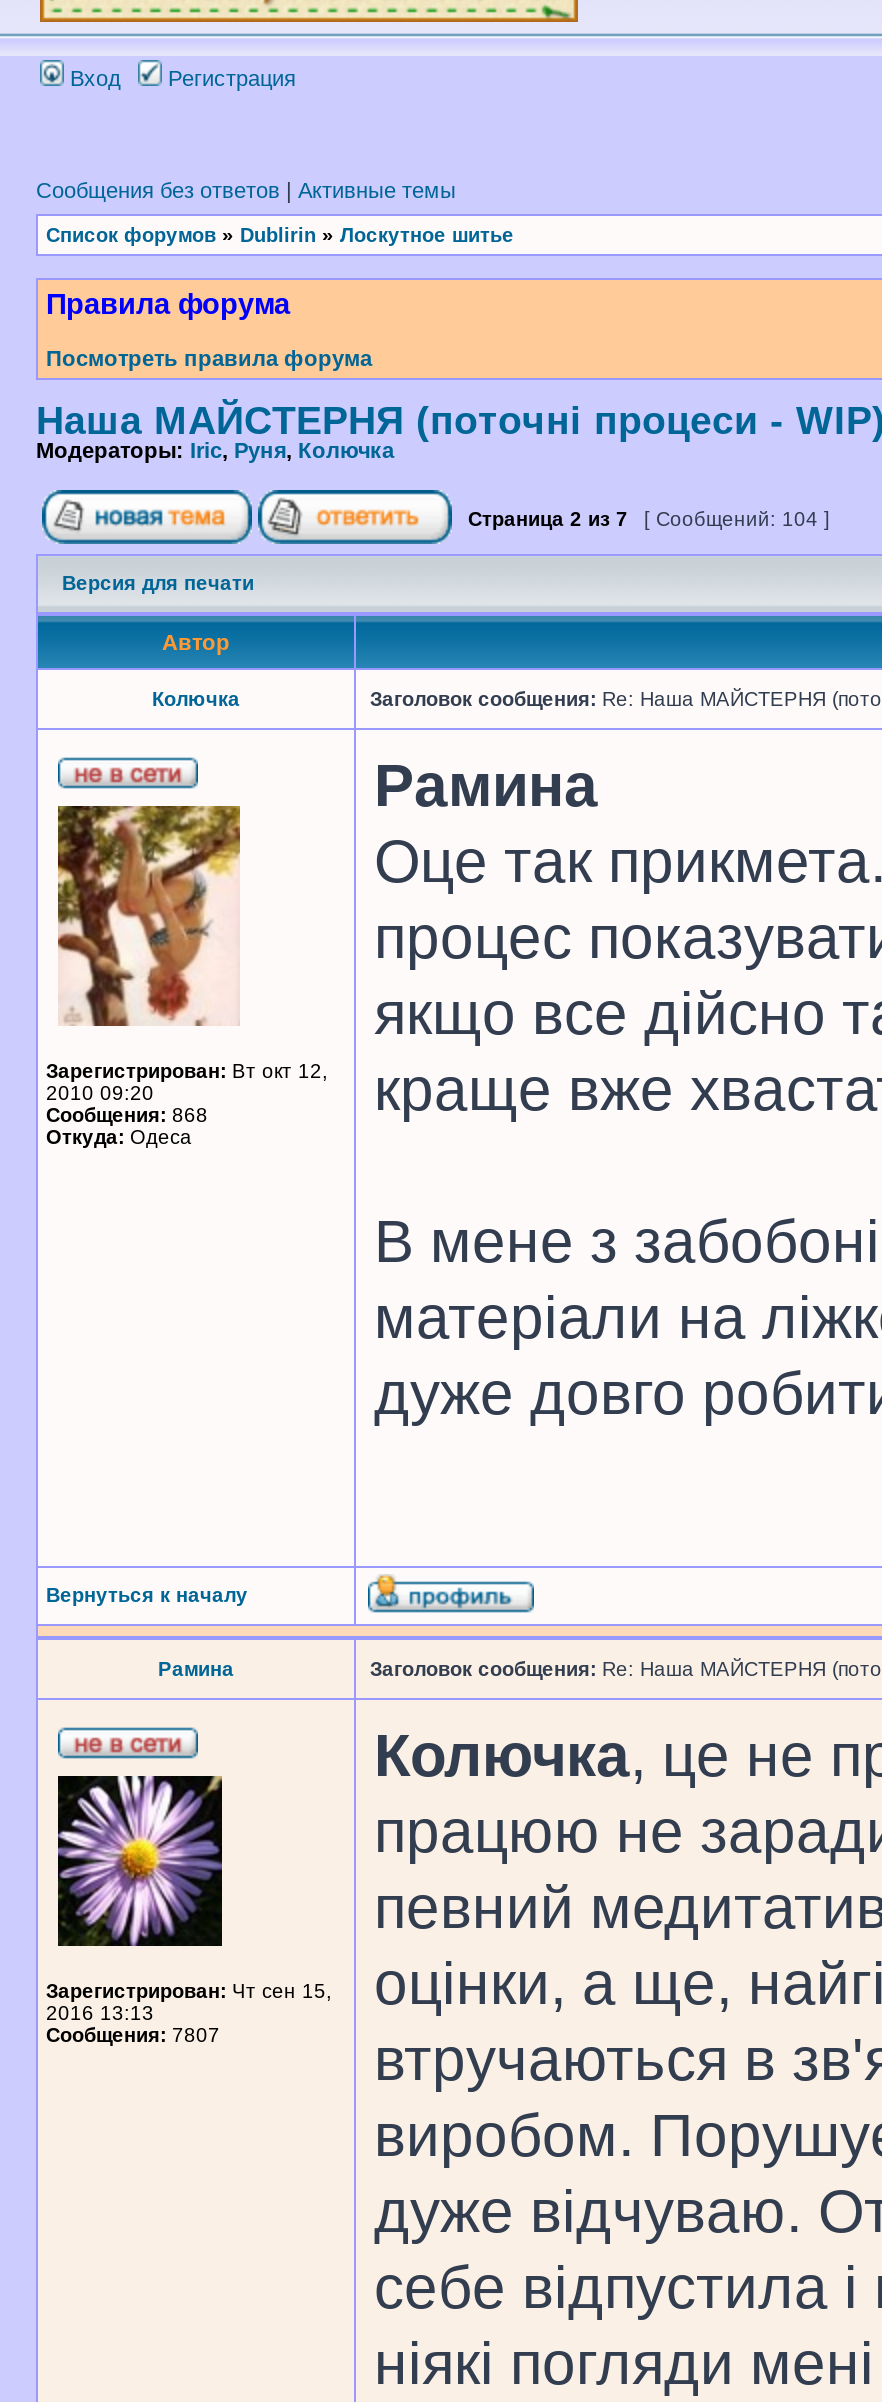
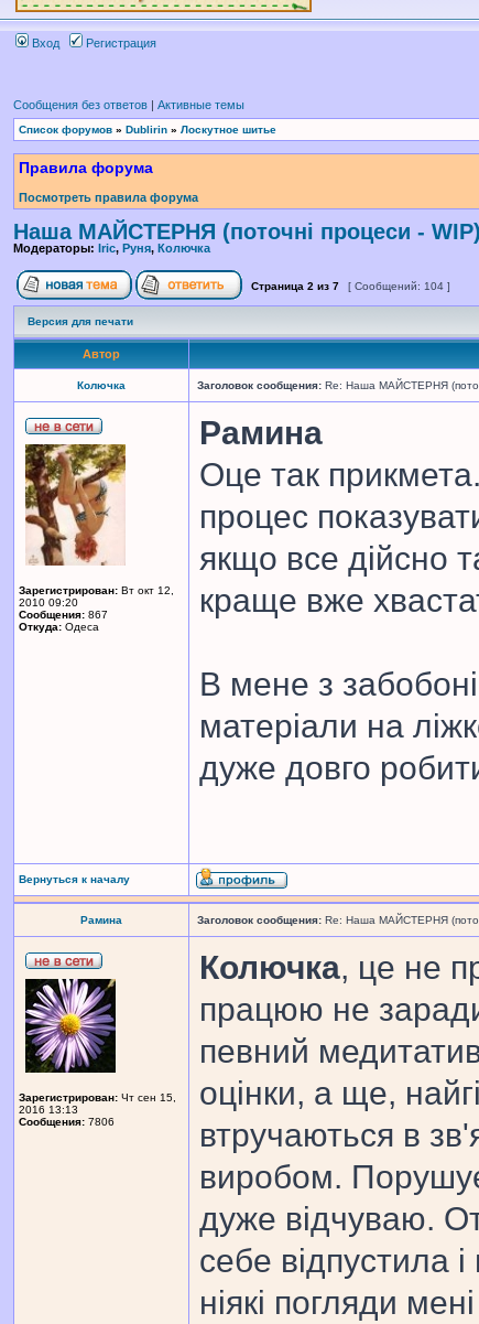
- Сообщения: 868
+ Сообщения: 867

- Сообщения: 7807
+ Сообщения: 7806
